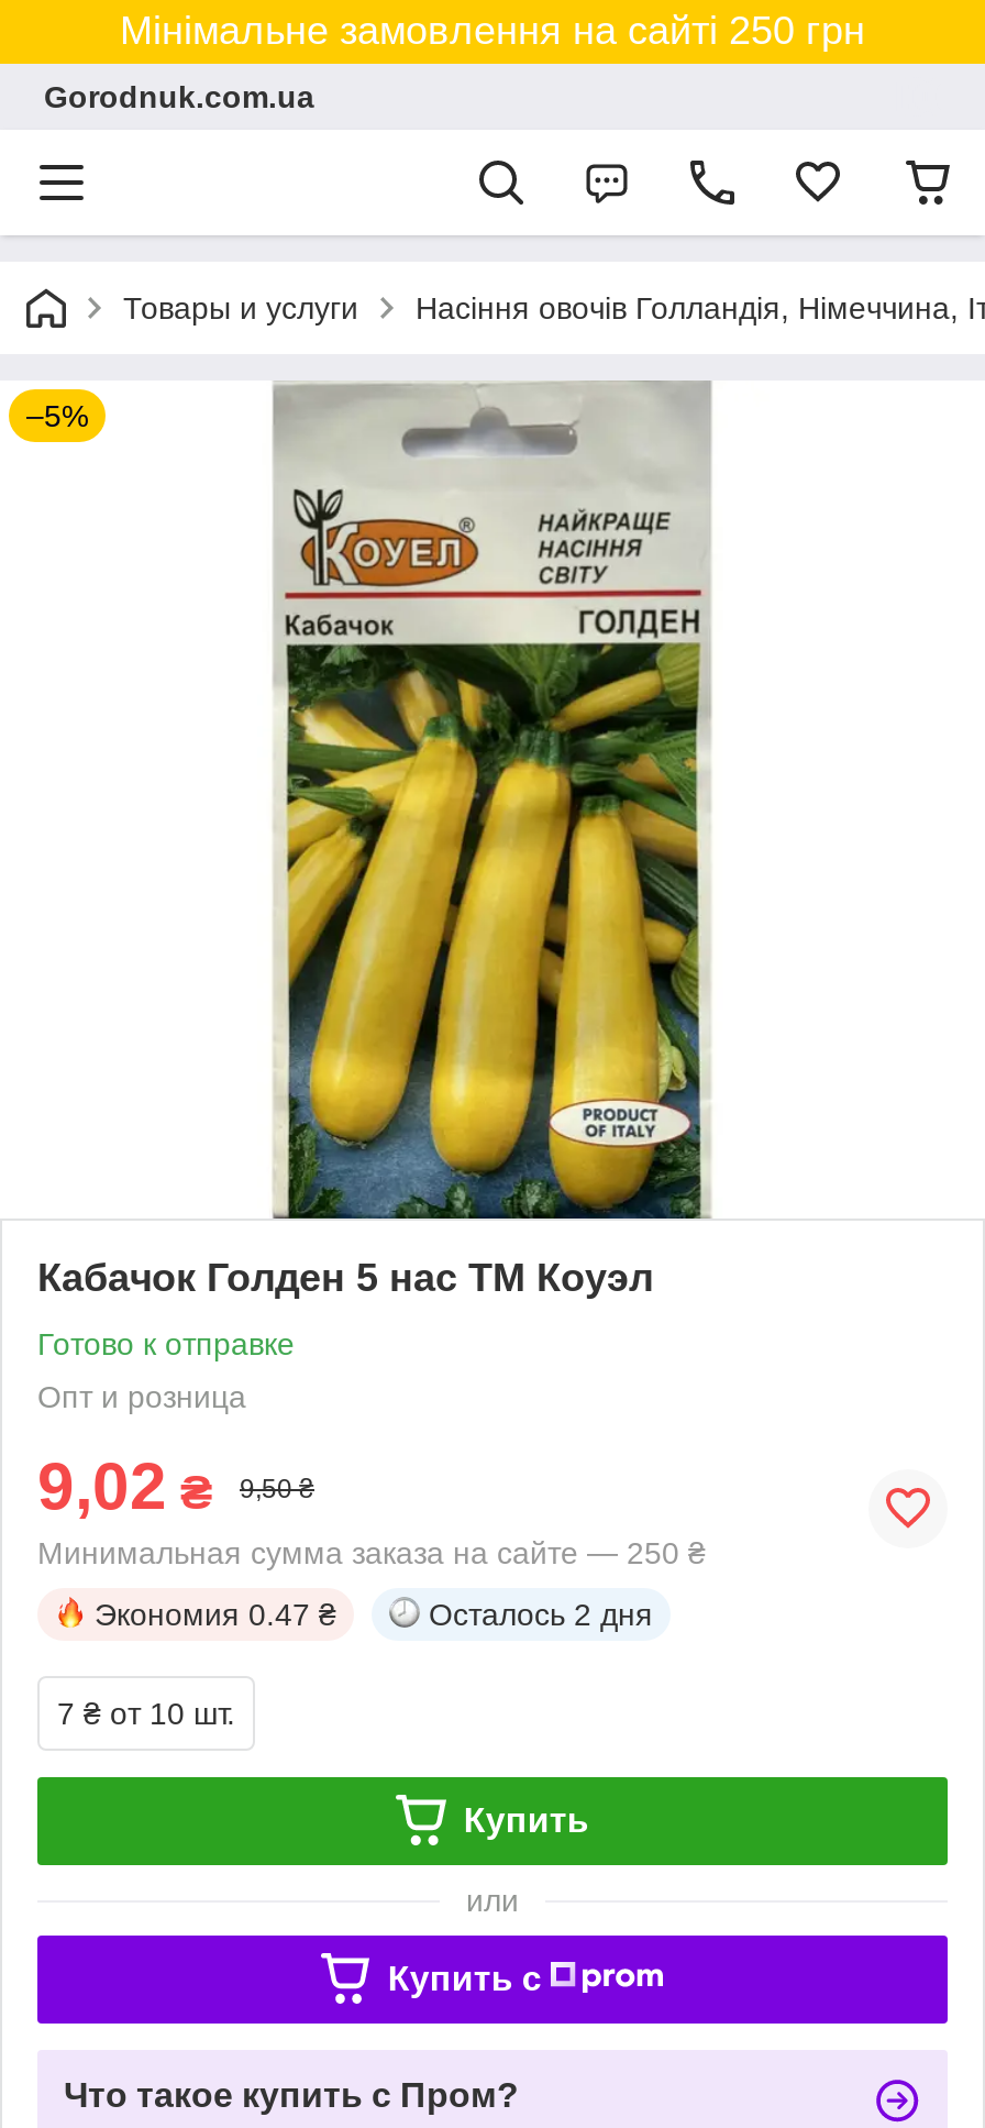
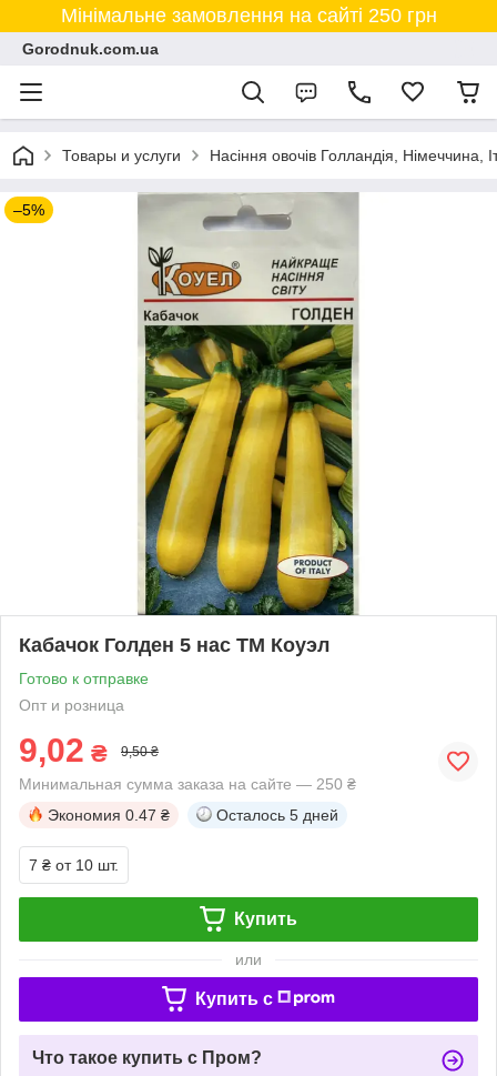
- Осталось 2 дня
+ Осталось 5 дней
